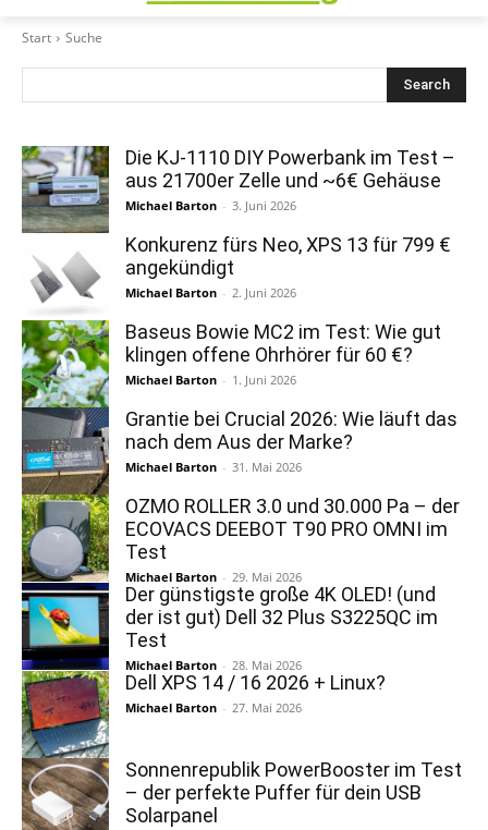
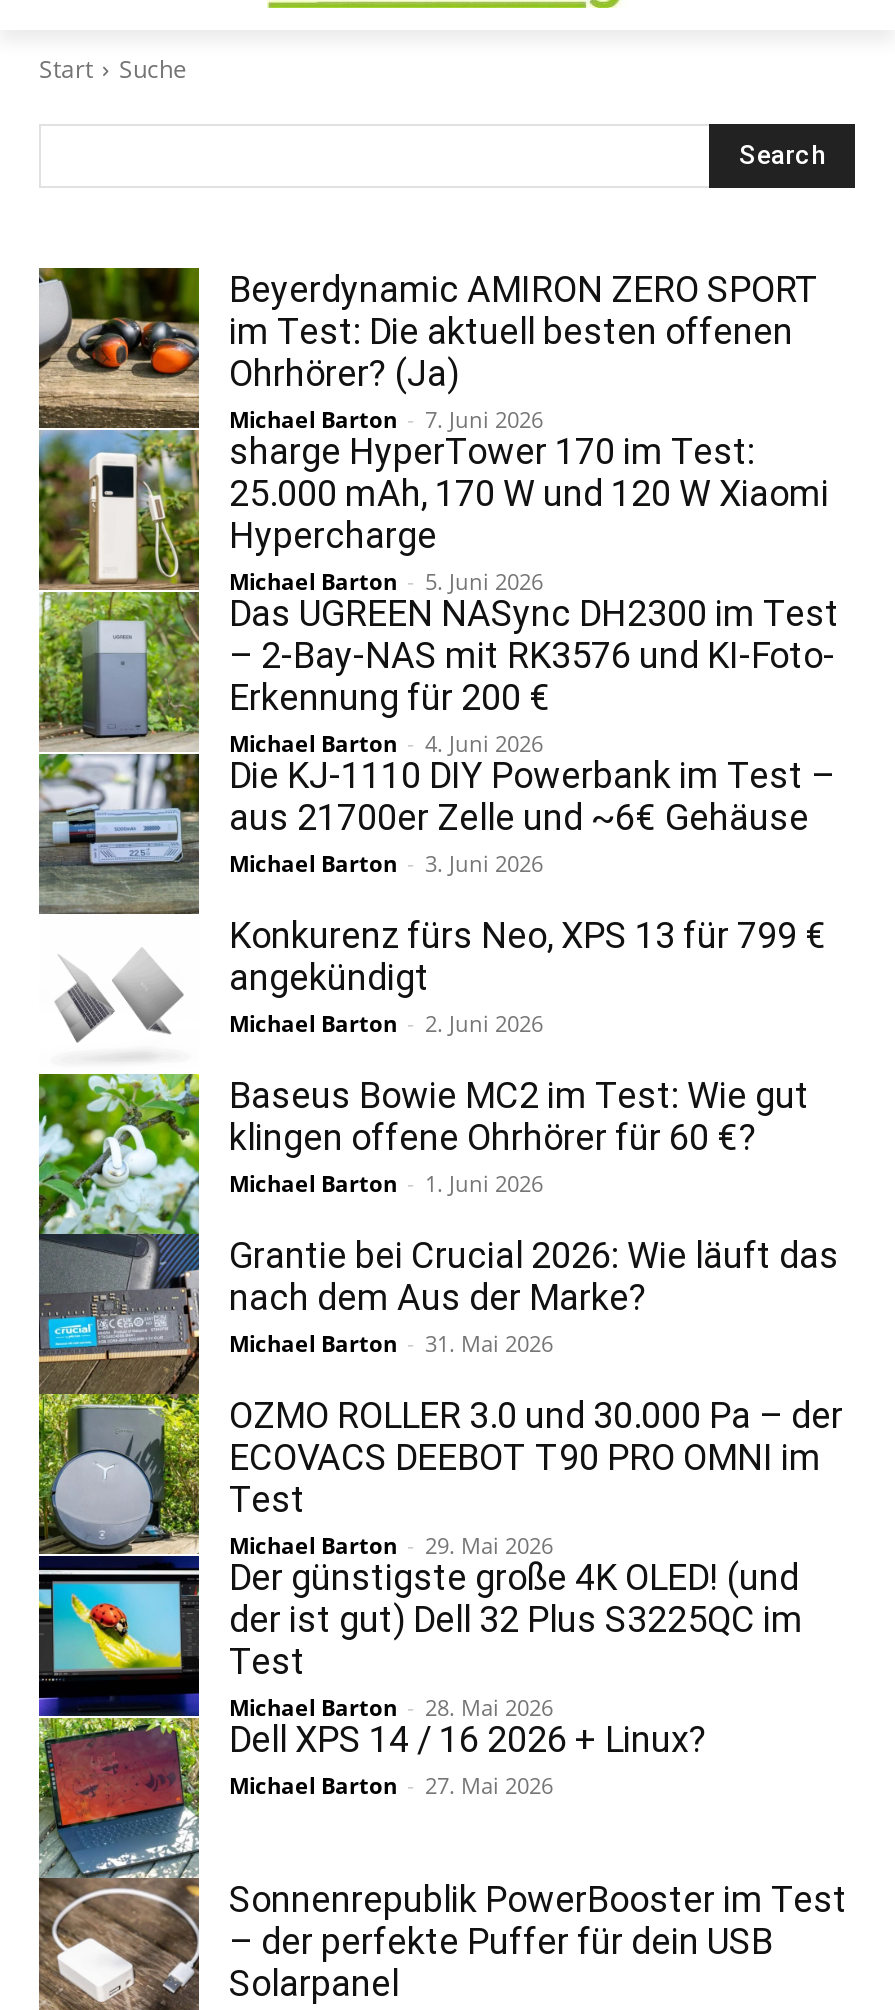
+ [image]
+ Beyerdynamic AMIRON ZERO SPORT
+ im Test: Die aktuell besten offenen
+ Ohrhörer? (Ja)
+ Michael Barton - 7. Juni 2026
+ sharge HyperTower 170 im Test:
+ 25.000 mAh, 170 W und 120 W Xiaomi
+ Hypercharge
+ Michael Barton - 5. Juni 2026
+ Das UGREEN NASync DH2300 im Test
+ – 2-Bay-NAS mit RK3576 und KI-Foto-
+ Erkennung für 200 €
+ Michael Barton - 4. Juni 2026
